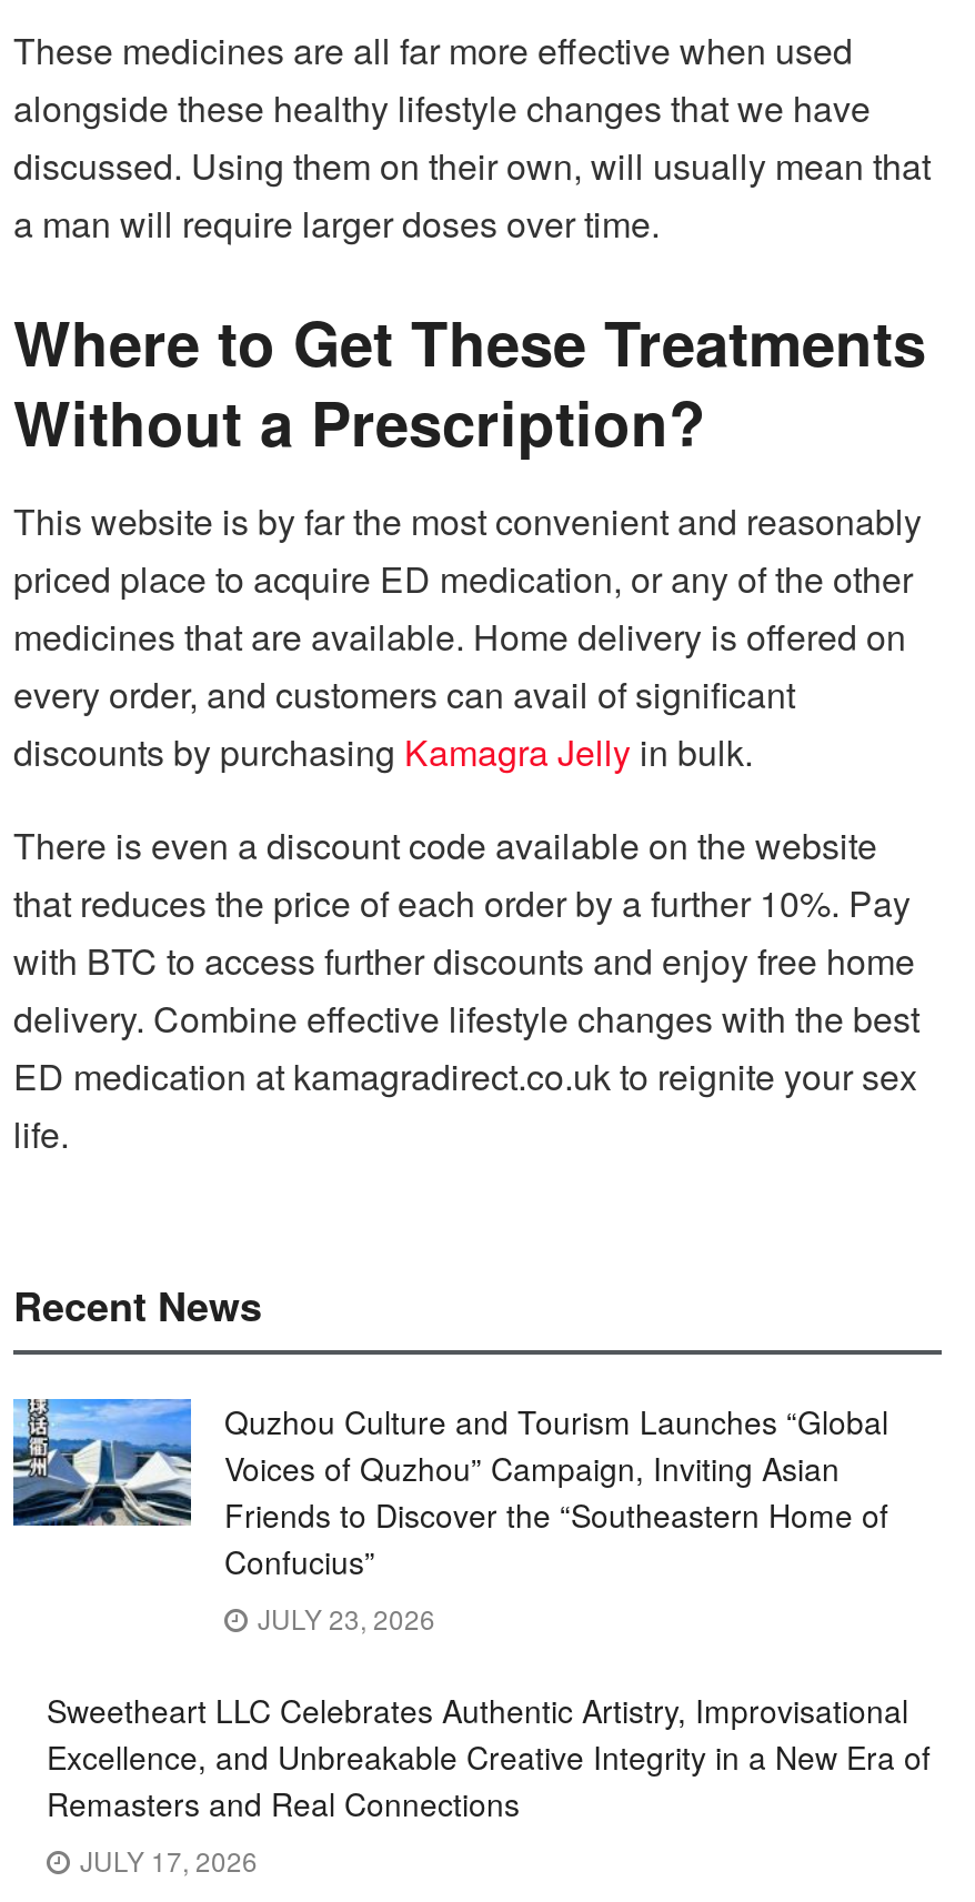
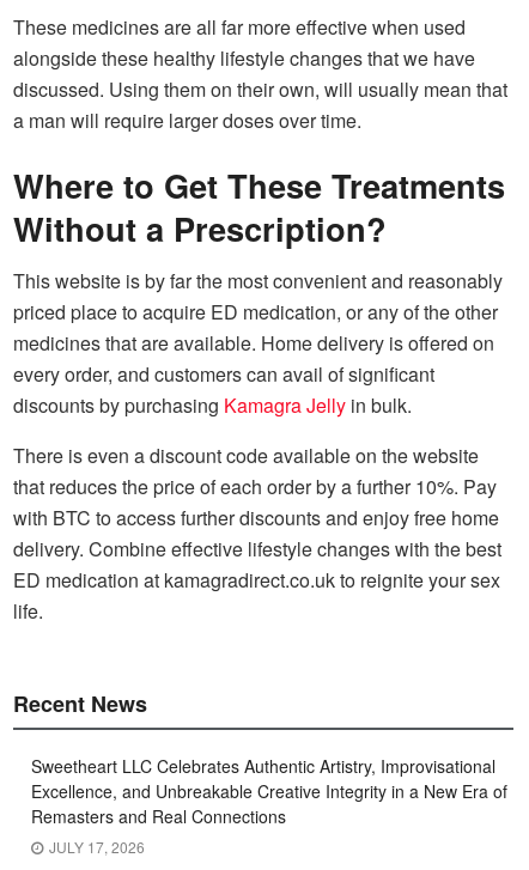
- [image]
- Quzhou Culture and Tourism Launches “Global
- Voices of Quzhou” Campaign, Inviting Asian
- Friends to Discover the “Southeastern Home of
- Confucius”
- JULY 23, 2026
